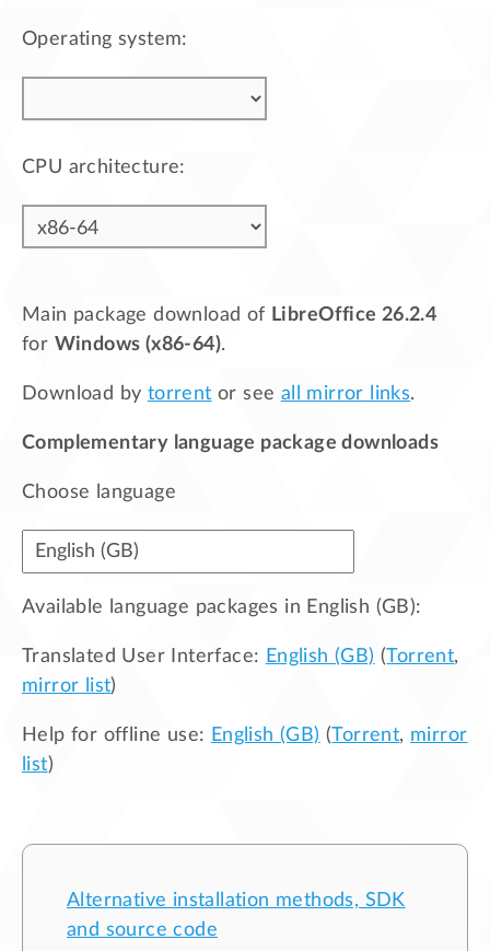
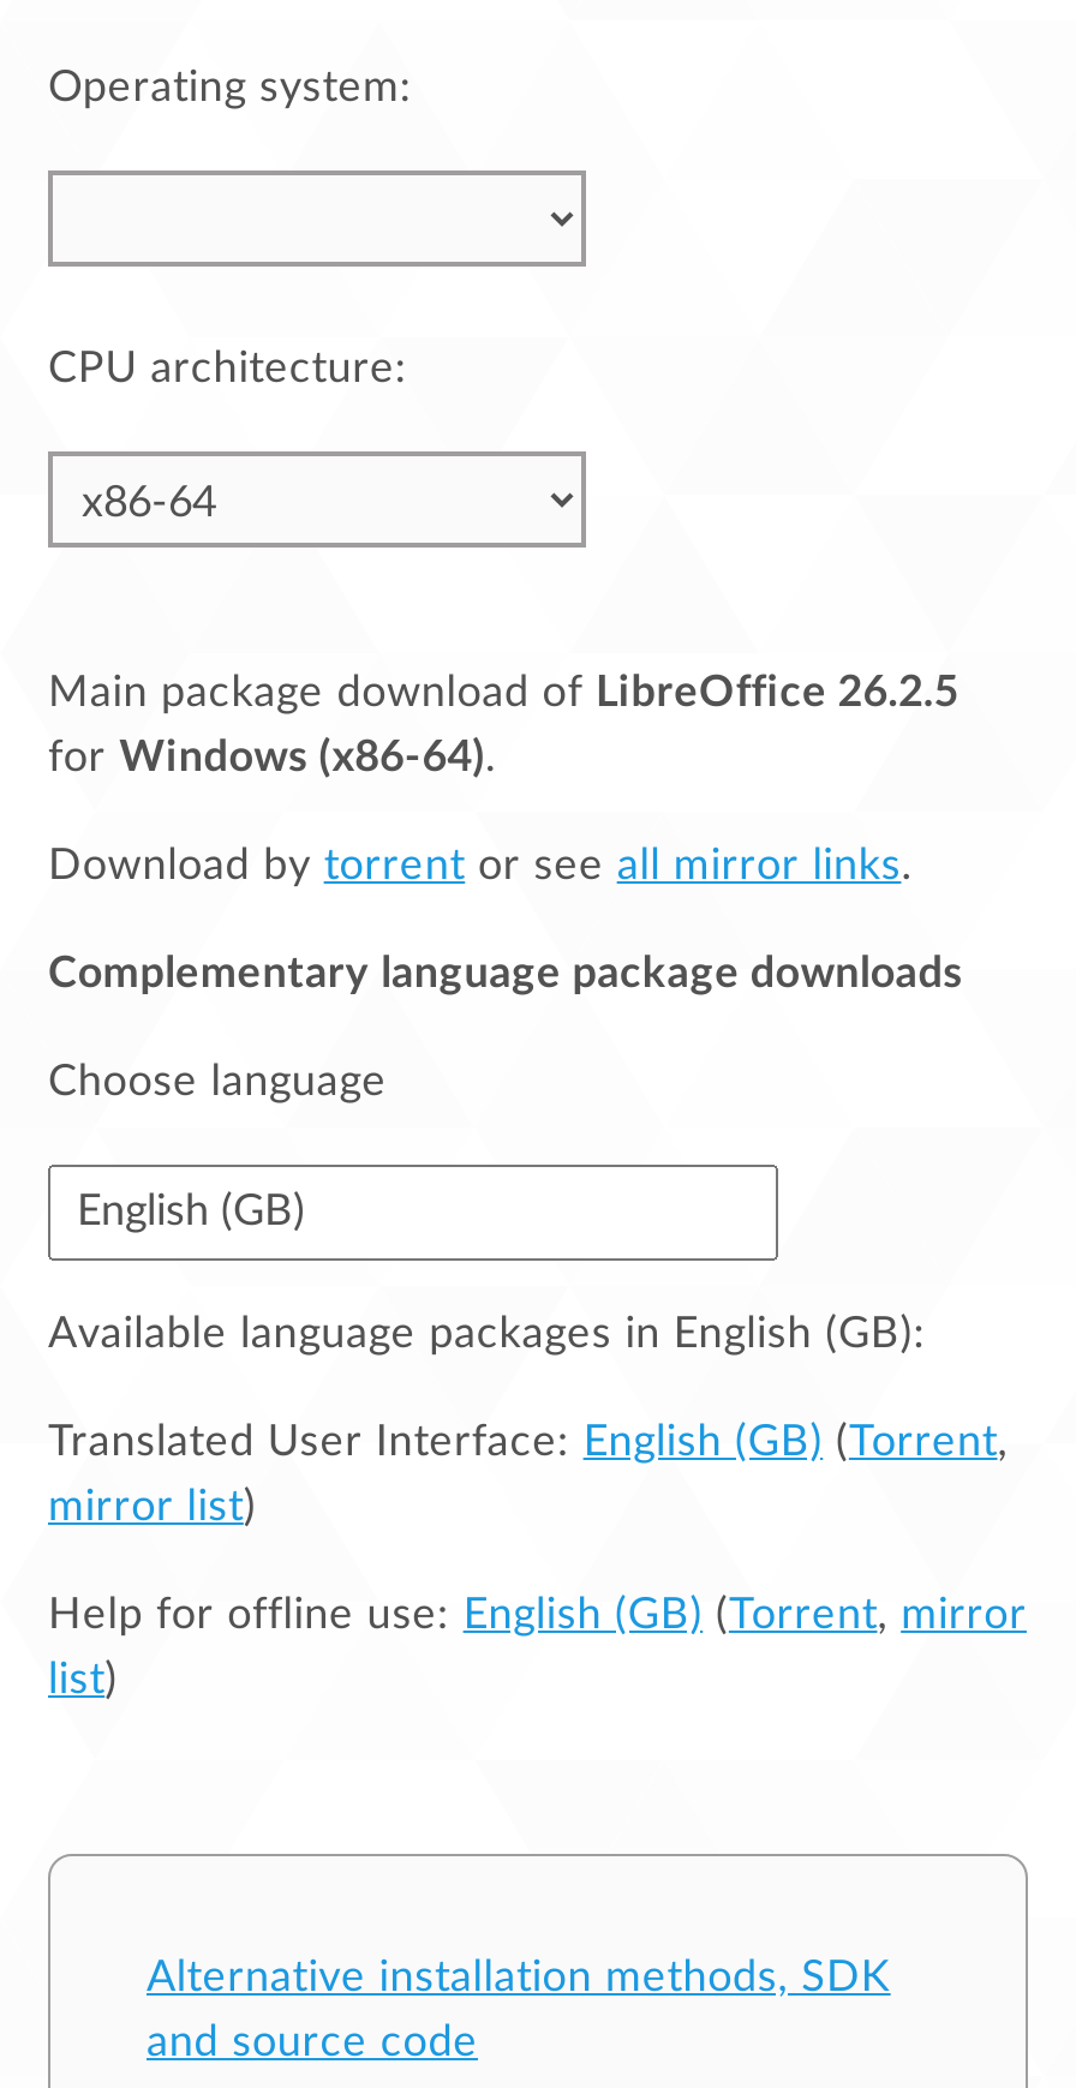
- Main package download of LibreOffice 26.2.4
+ Main package download of LibreOffice 26.2.5
